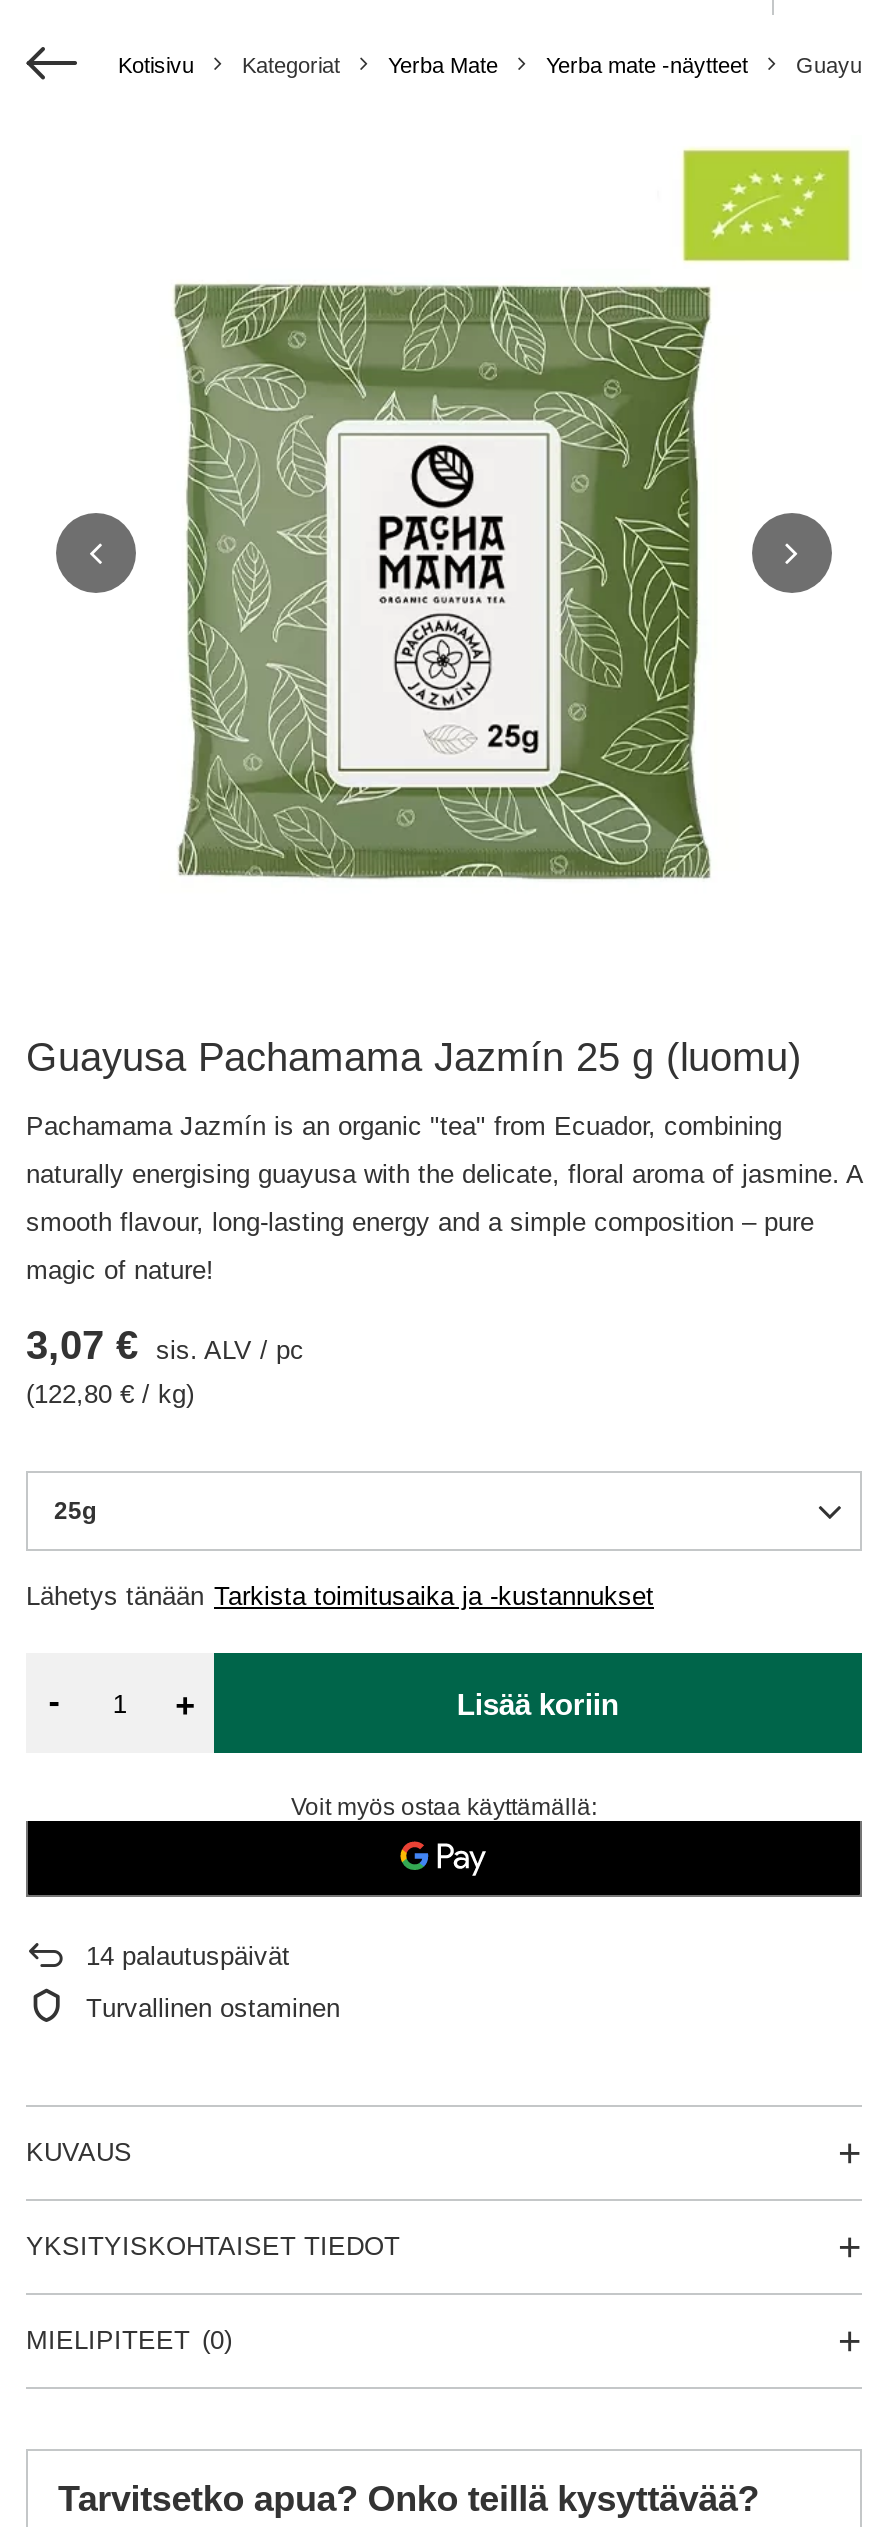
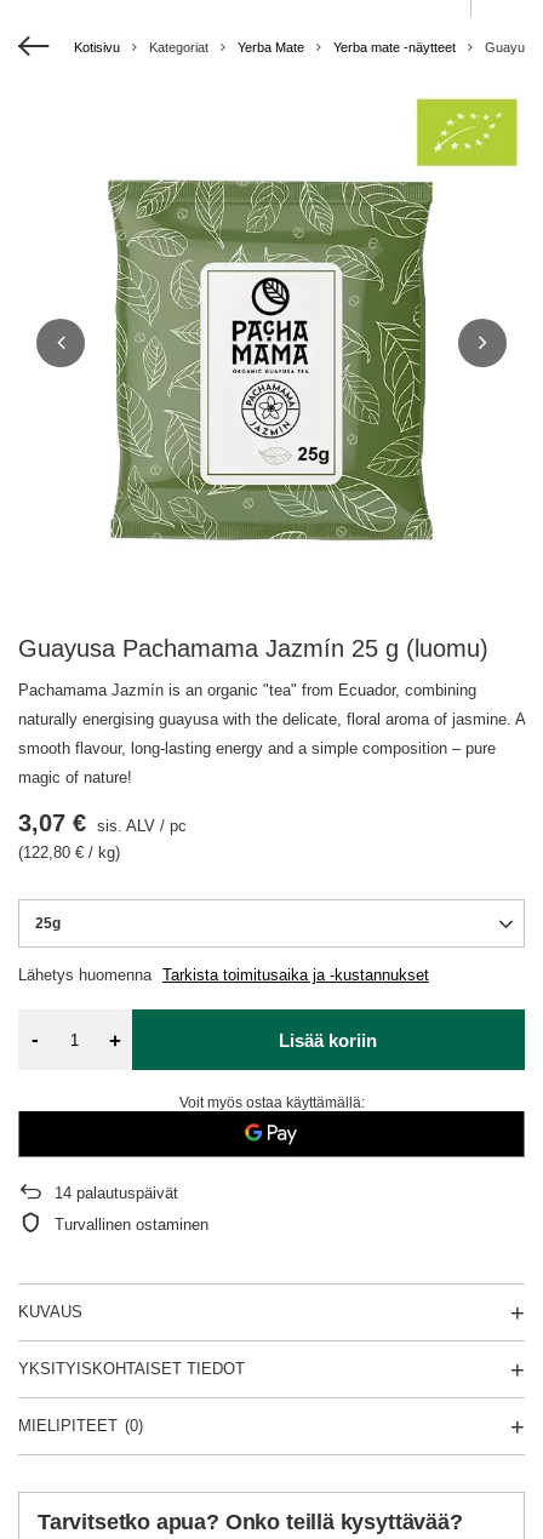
- Lähetys tänään Tarkista toimitusaika ja -kustannukset
+ Lähetys huomenna Tarkista toimitusaika ja -kustannukset
